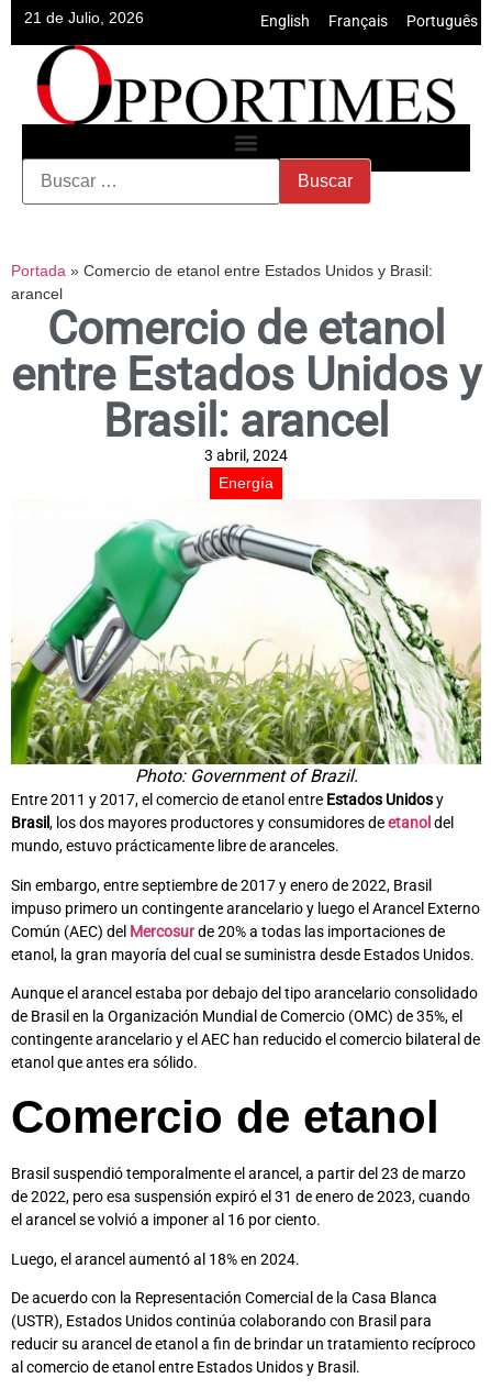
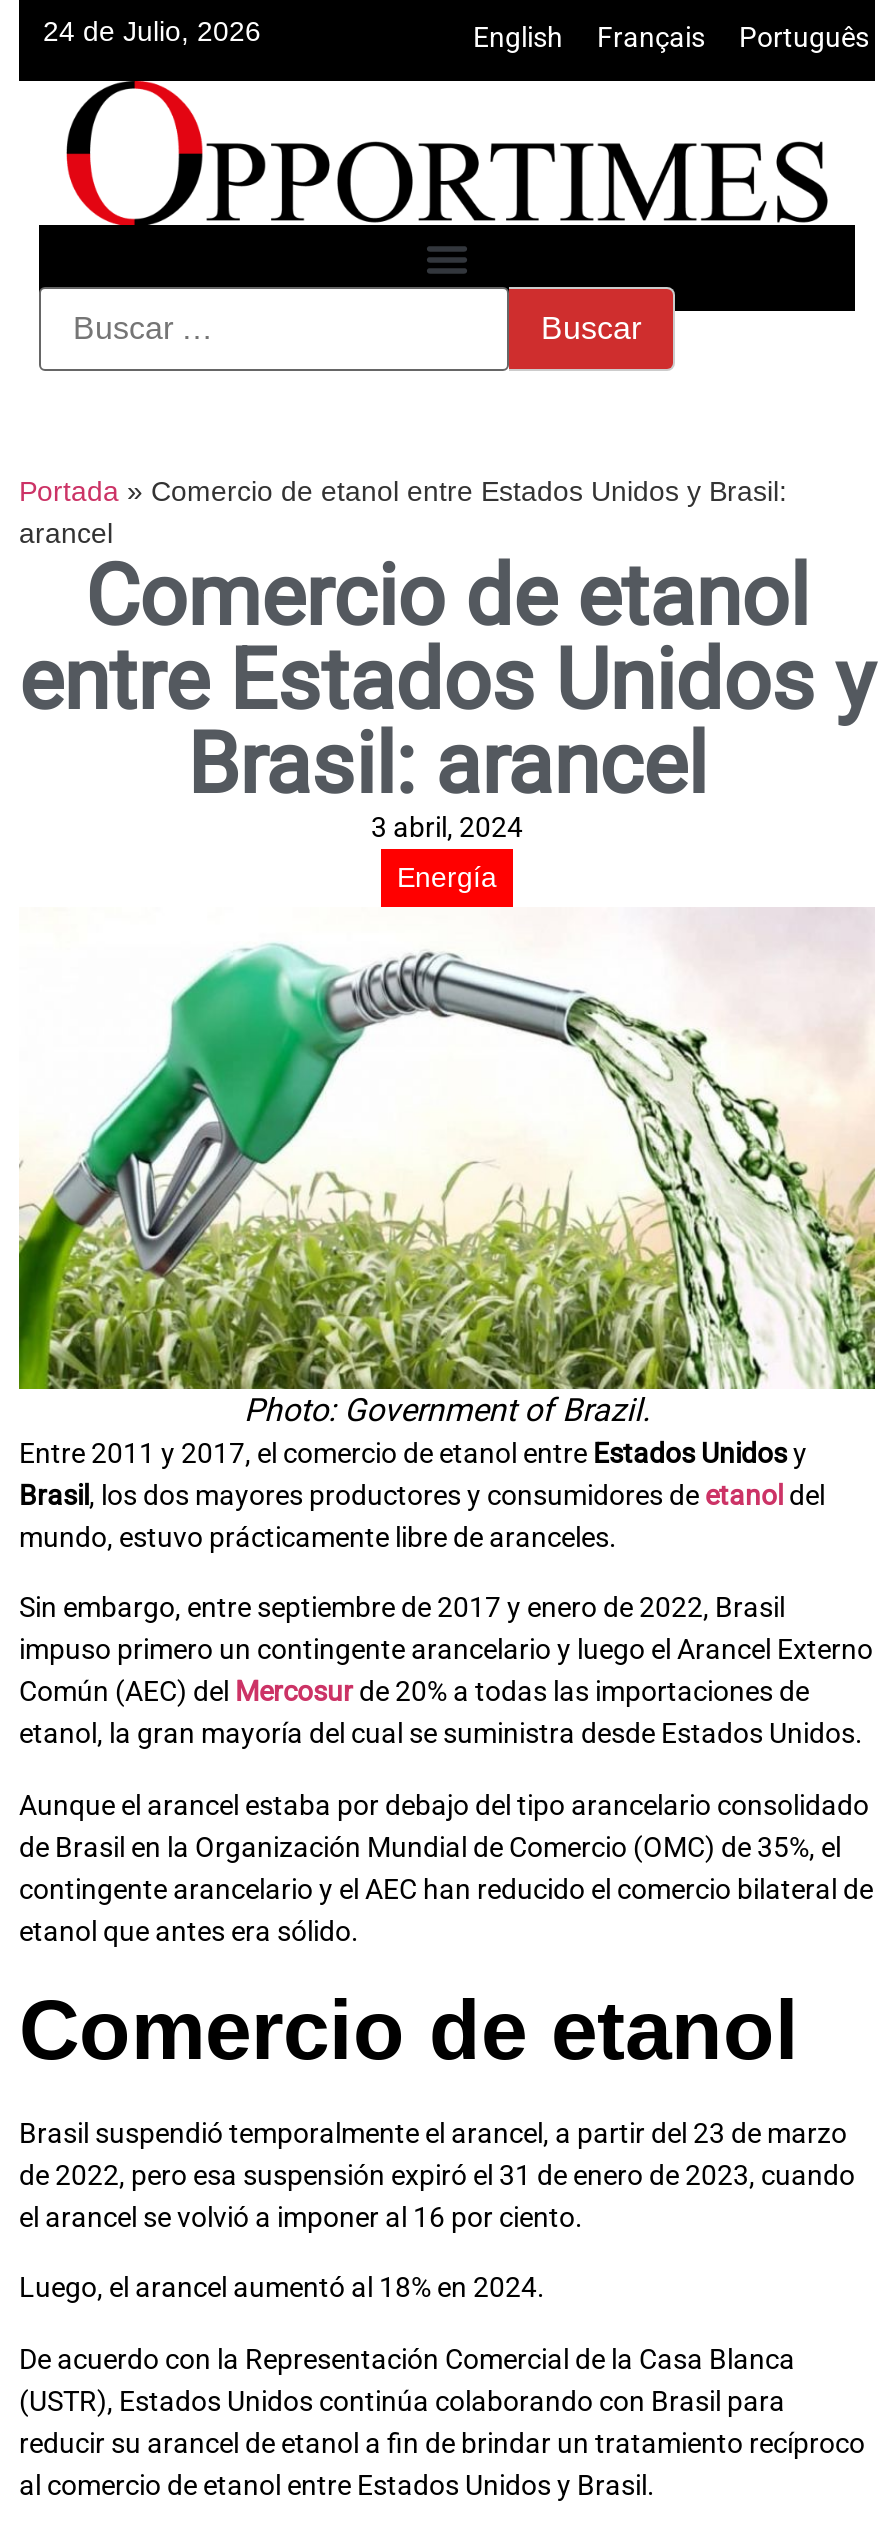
- 21 de Julio, 2026
+ 24 de Julio, 2026
